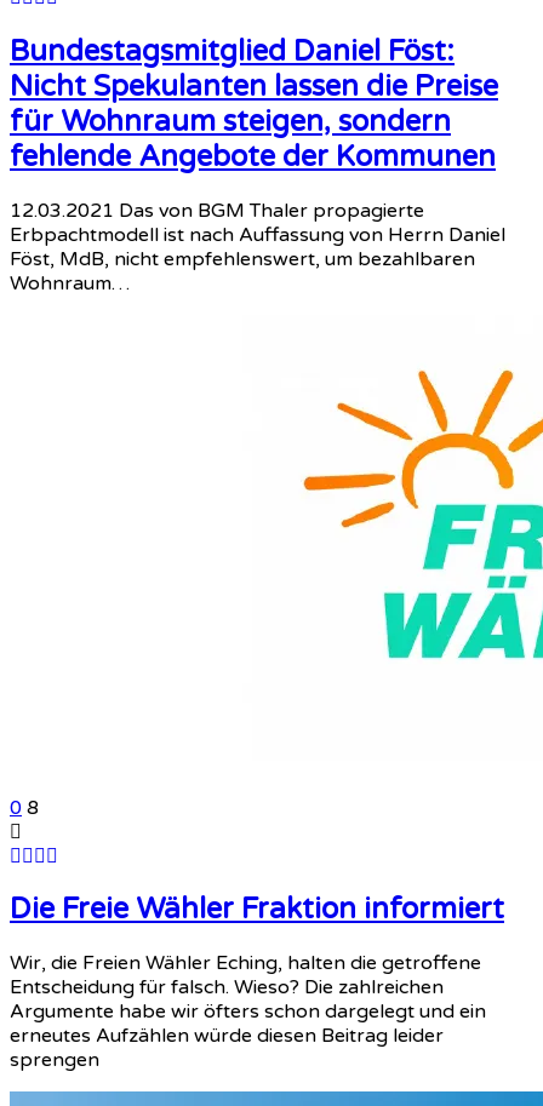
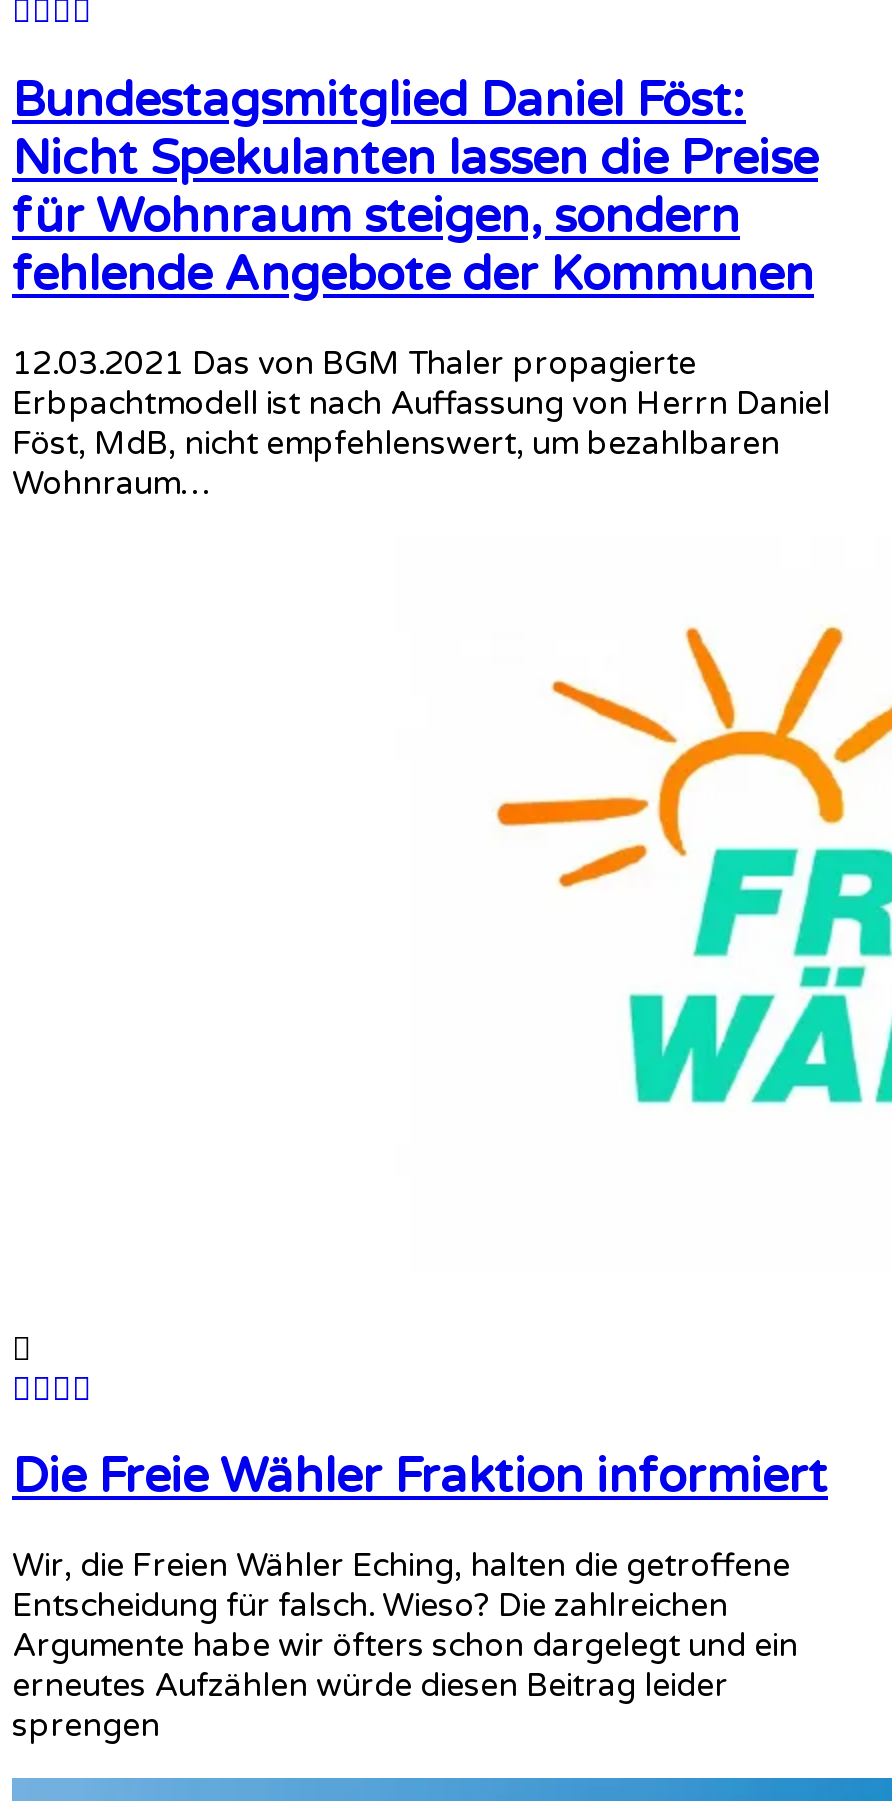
- 0 8
